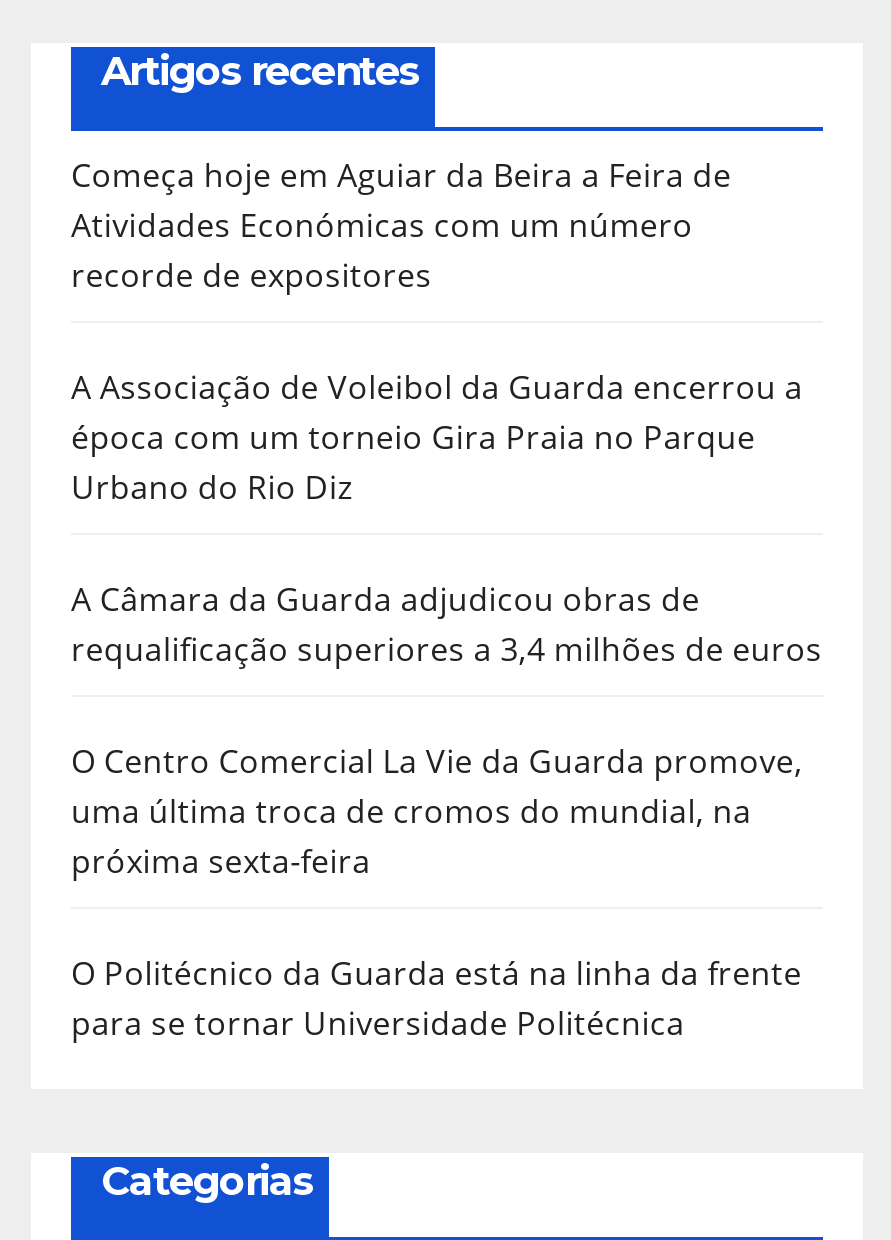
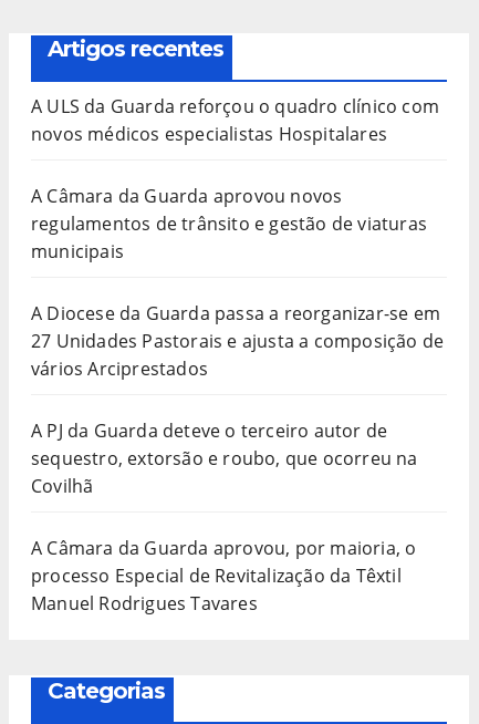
- Começa hoje em Aguiar da Beira a Feira de
- Atividades Económicas com um número
- recorde de expositores
+ A ULS da Guarda reforçou o quadro clínico com
+ novos médicos especialistas Hospitalares

- A Associação de Voleibol da Guarda encerrou a
- época com um torneio Gira Praia no Parque
- Urbano do Rio Diz
+ A Câmara da Guarda aprovou novos
+ regulamentos de trânsito e gestão de viaturas
+ municipais

- A Câmara da Guarda adjudicou obras de
- requalificação superiores a 3,4 milhões de euros
+ A Diocese da Guarda passa a reorganizar-se em
+ 27 Unidades Pastorais e ajusta a composição de
+ vários Arciprestados

- O Centro Comercial La Vie da Guarda promove,
- uma última troca de cromos do mundial, na
- próxima sexta-feira
+ A PJ da Guarda deteve o terceiro autor de
+ sequestro, extorsão e roubo, que ocorreu na
+ Covilhã

- O Politécnico da Guarda está na linha da frente
- para se tornar Universidade Politécnica
+ A Câmara da Guarda aprovou, por maioria, o
+ processo Especial de Revitalização da Têxtil
+ Manuel Rodrigues Tavares
